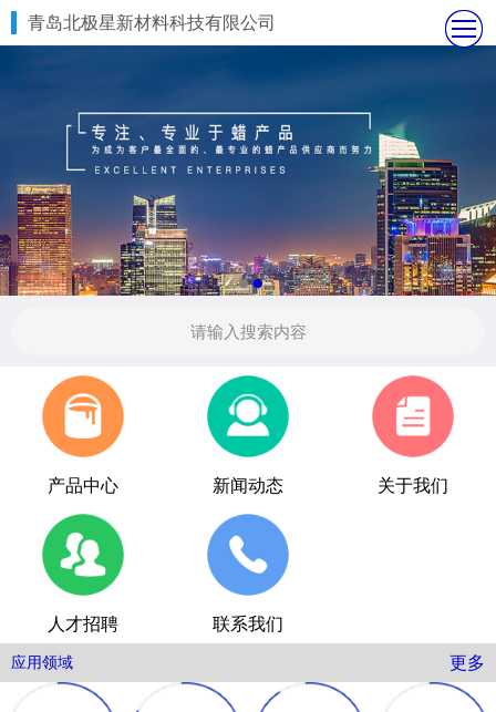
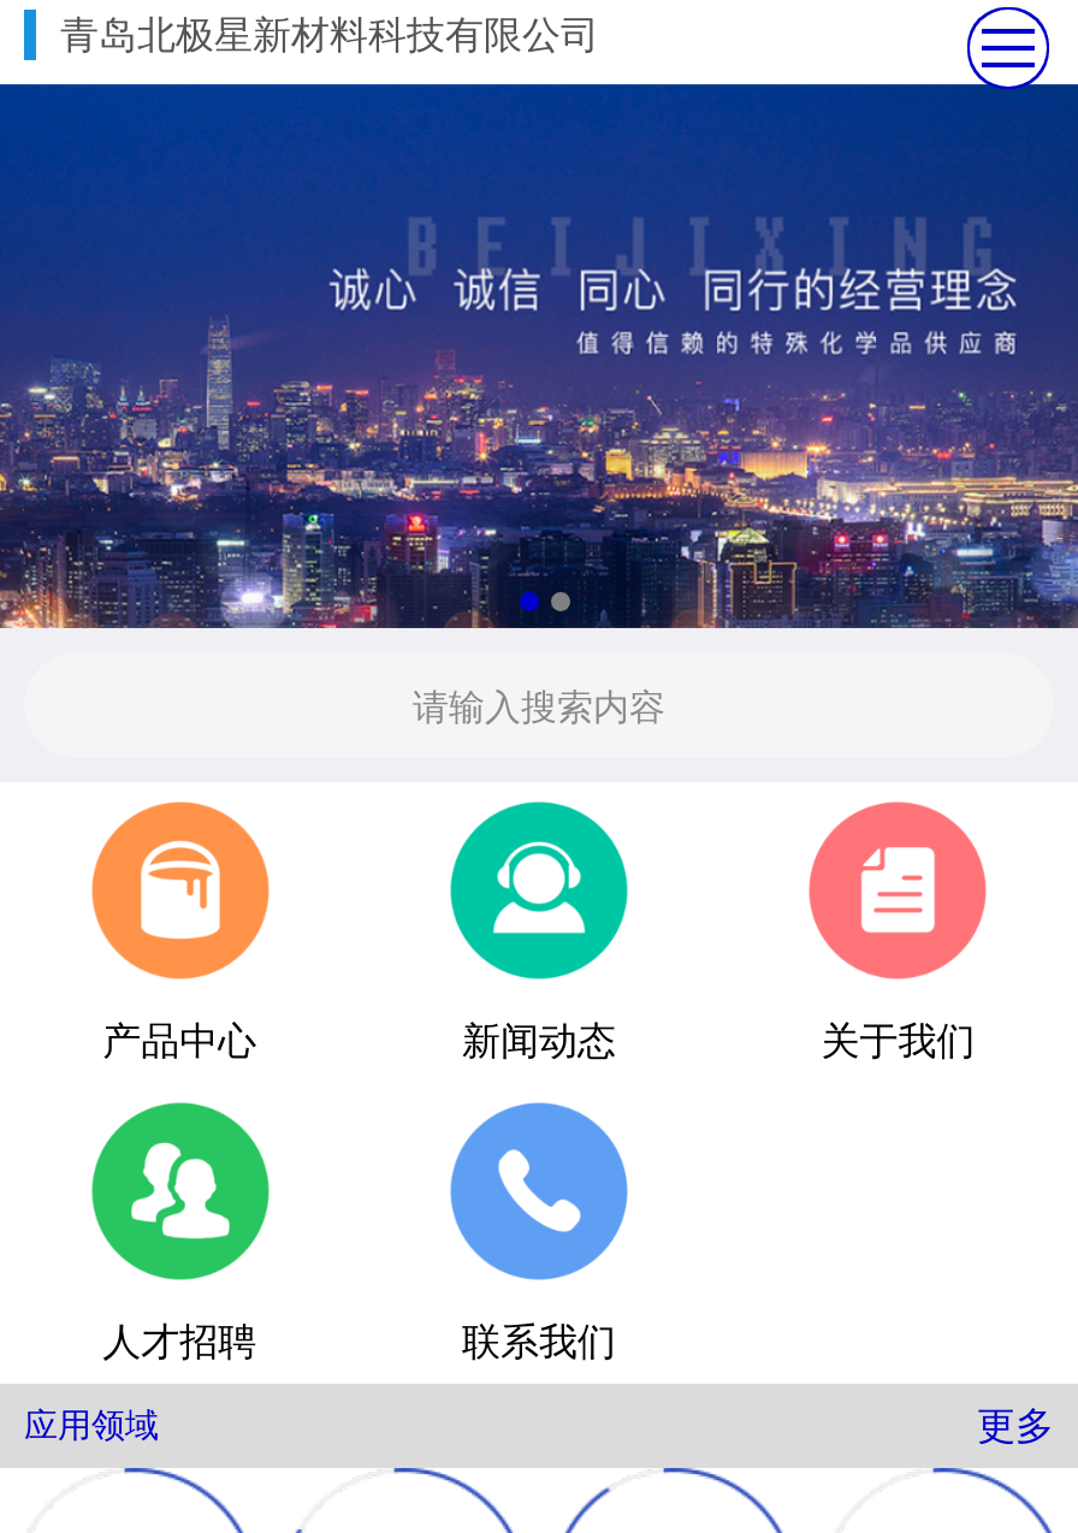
- [image]
+ [image]
